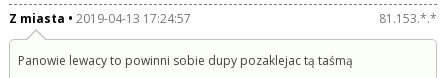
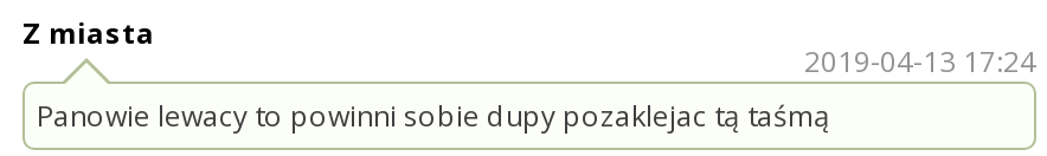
- 2019-04-13 17:24:57
- 81.153.*.*
+ 2019-04-13 17:24
